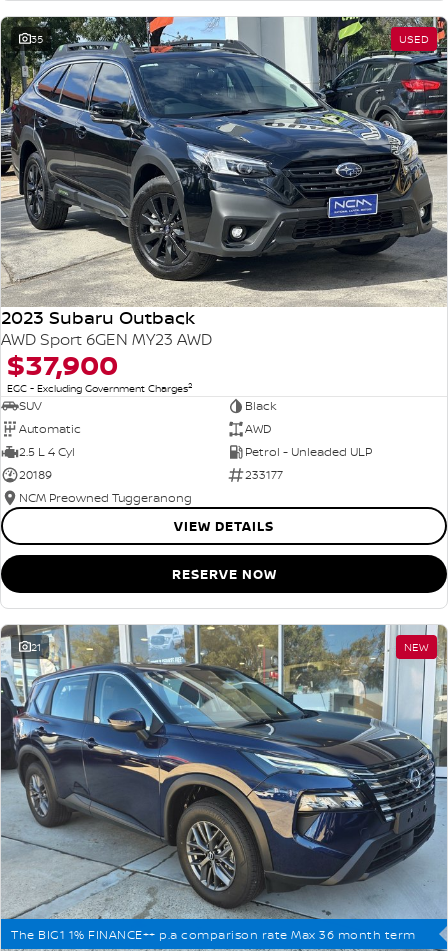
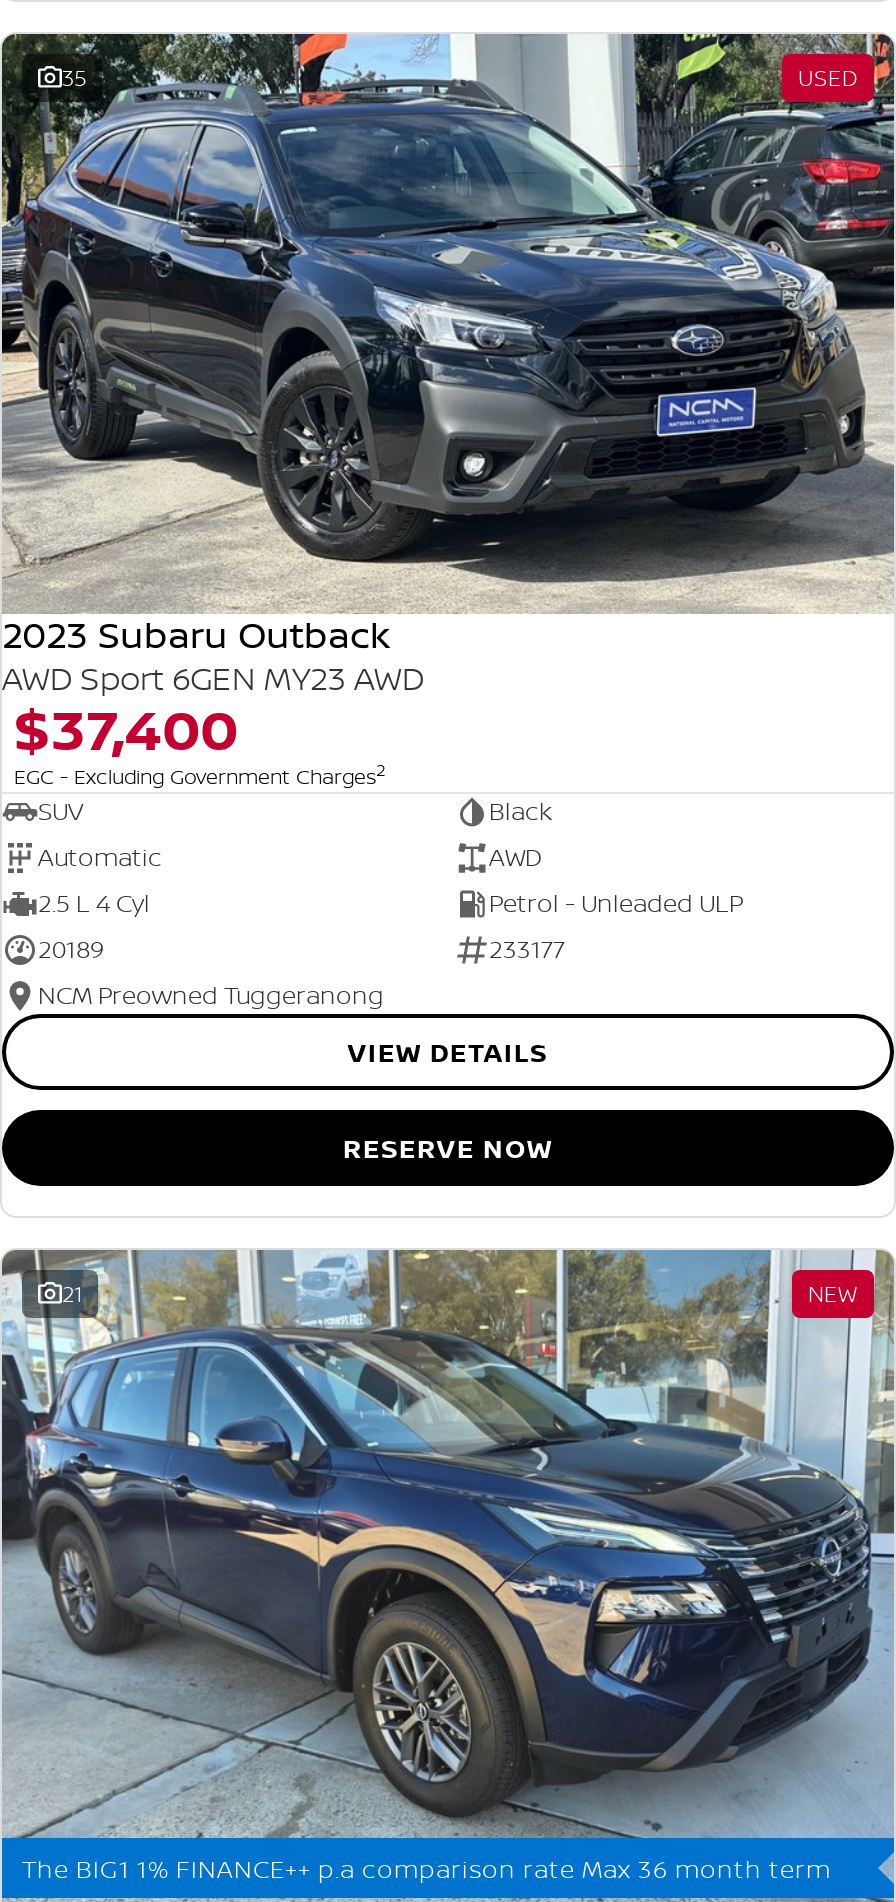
- $37,900
+ $37,400
